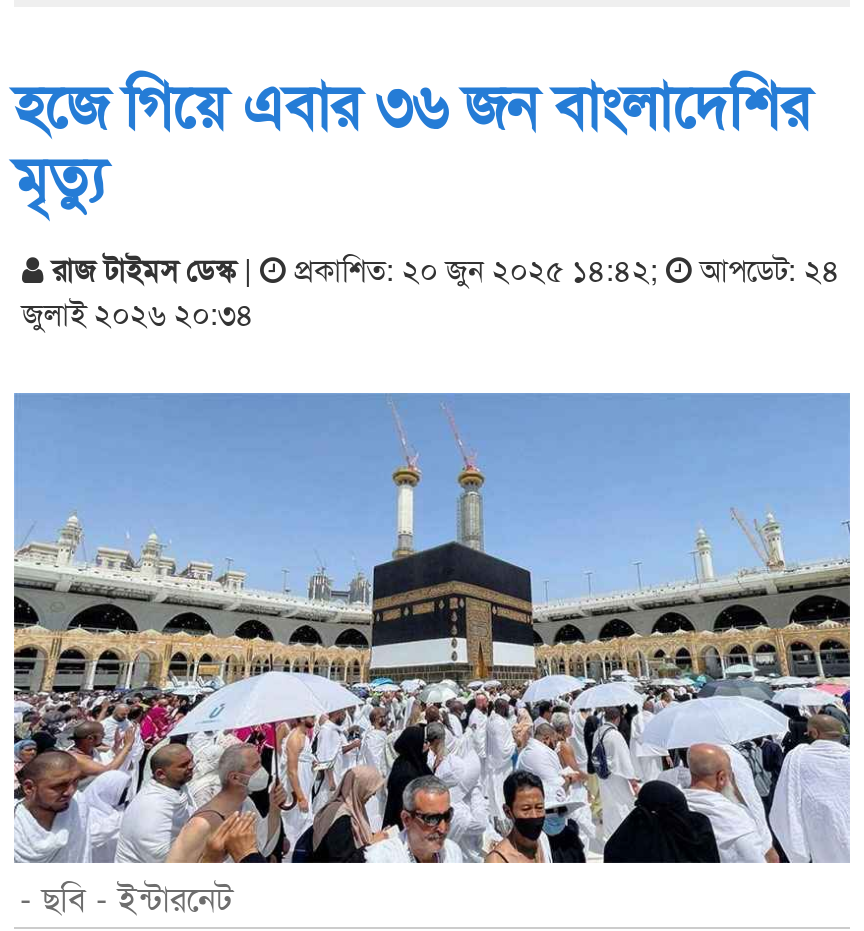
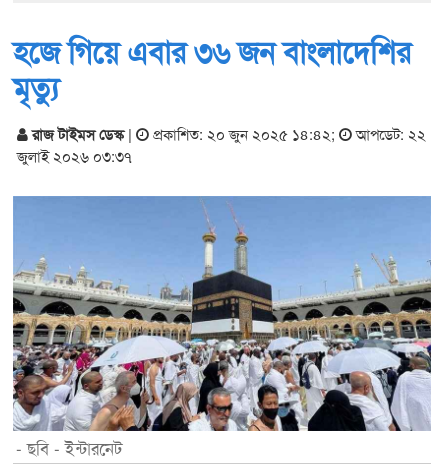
- আপডেট: ২৪
+ আপডেট: ২২

- জুলাই ২০২৬ ২০:৩৪
+ জুলাই ২০২৬ ০৩:৩৭
